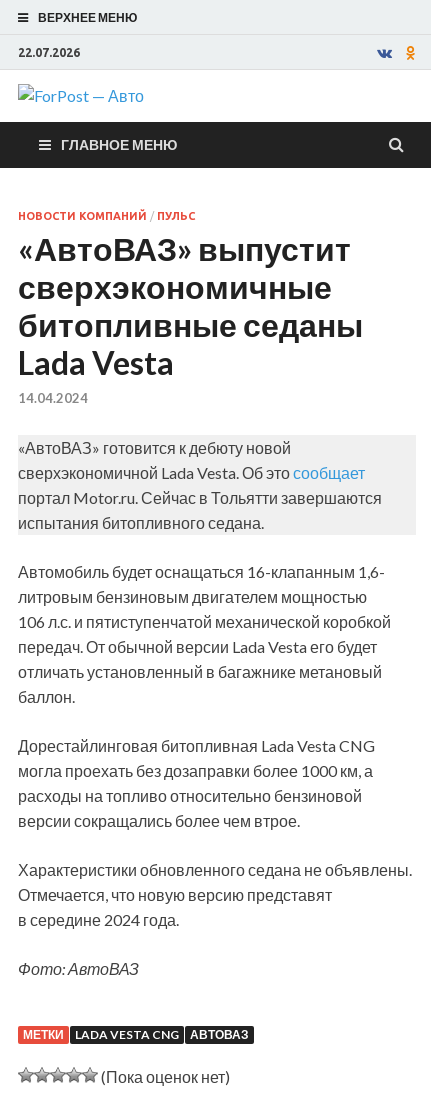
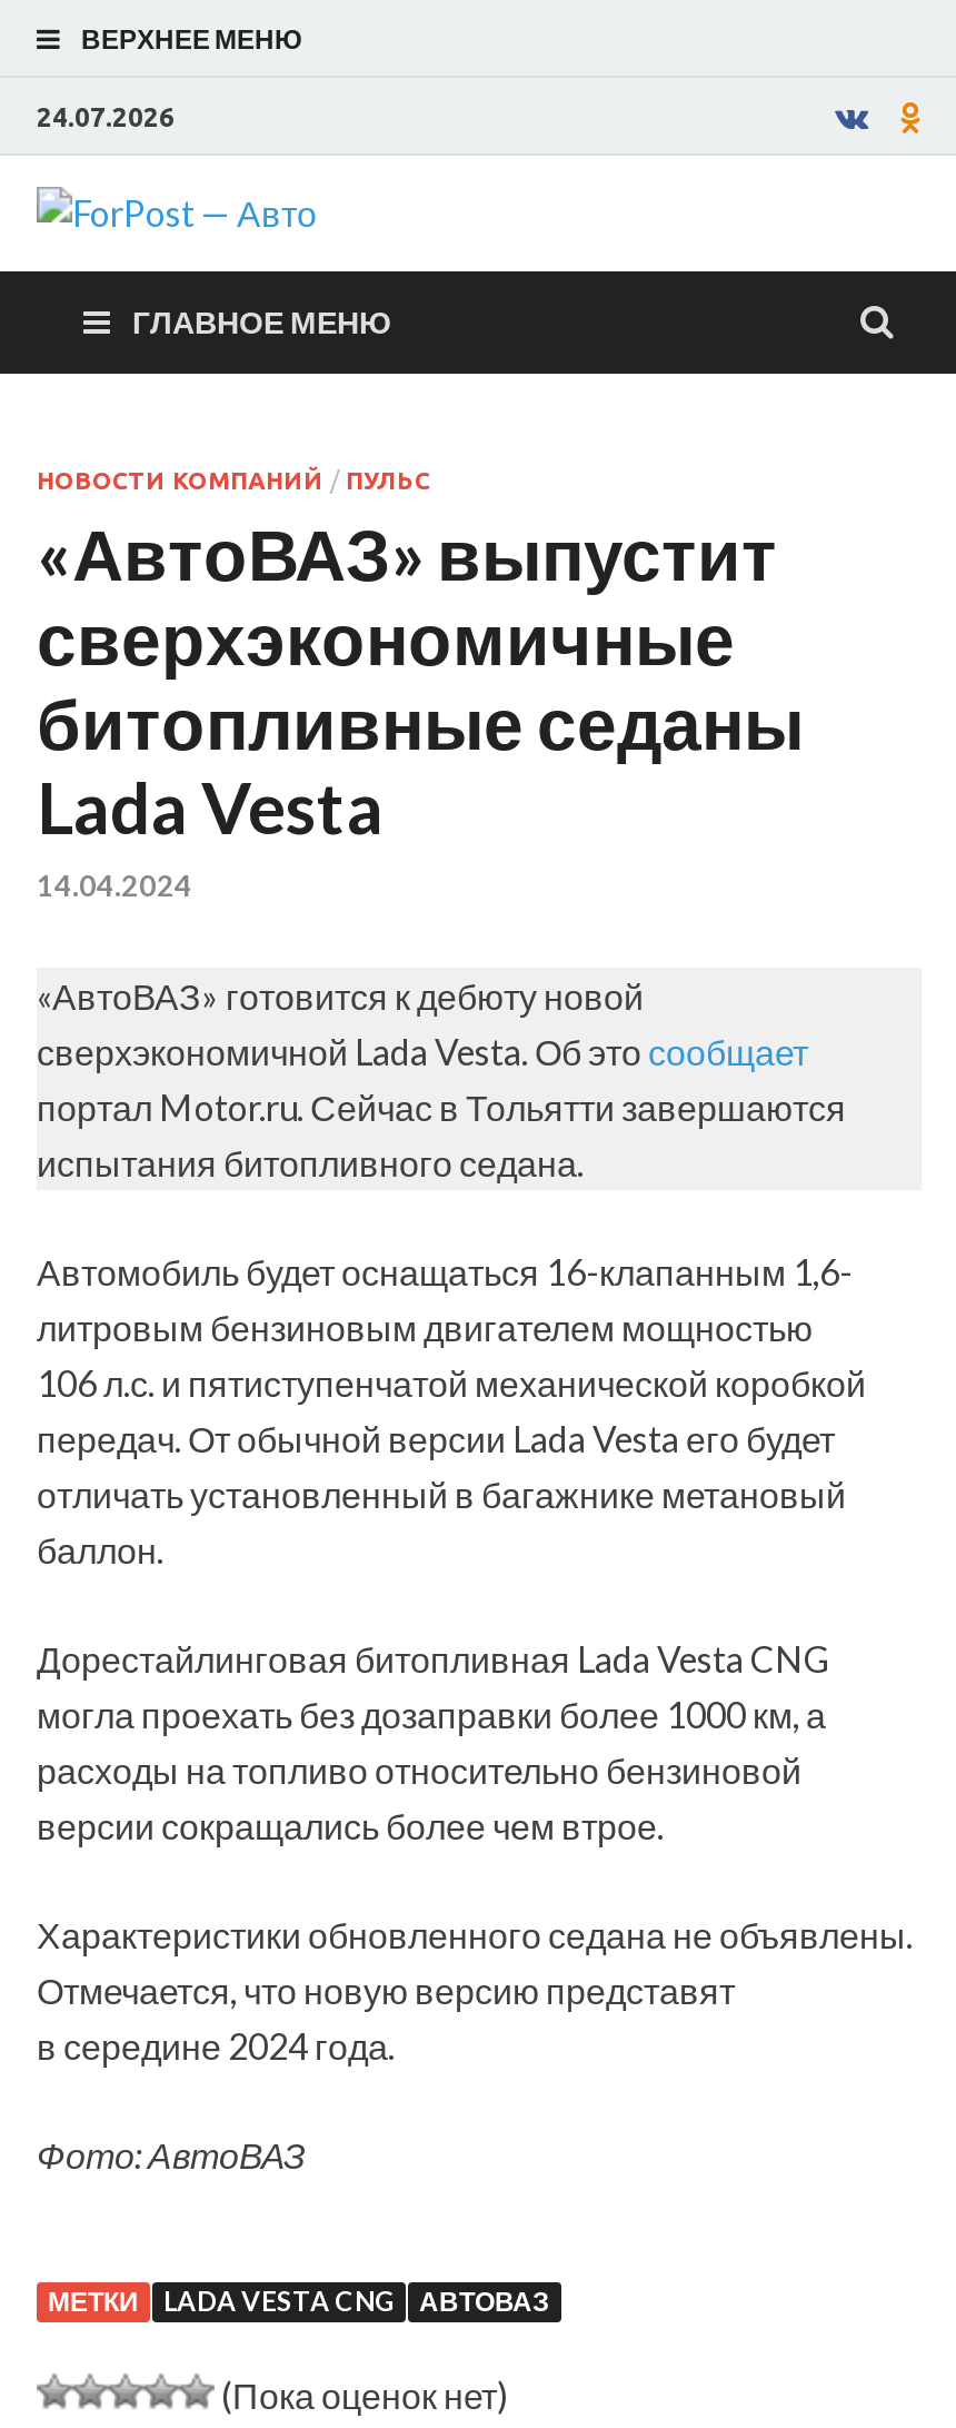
- 22.07.2026
+ 24.07.2026
